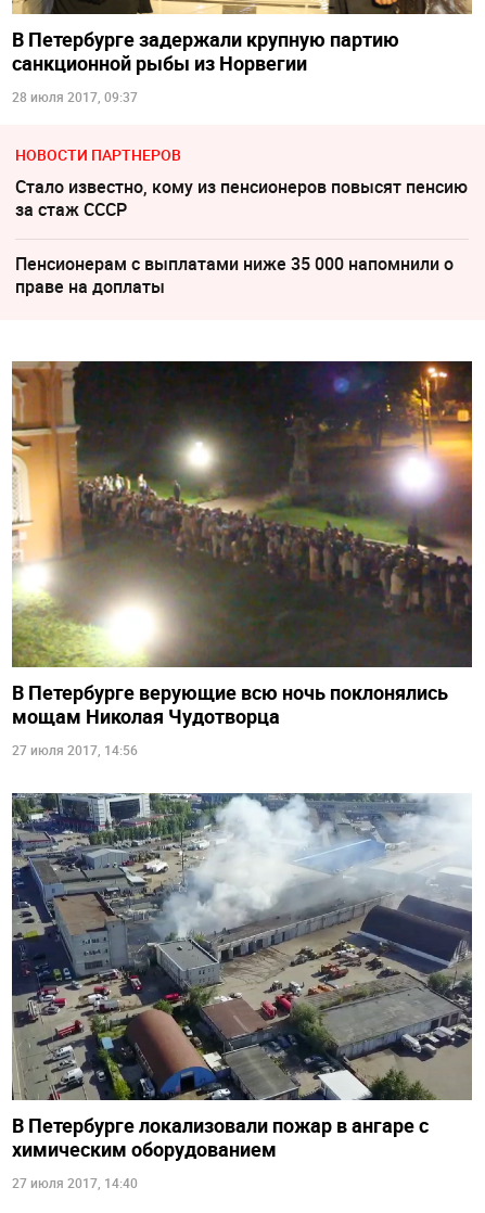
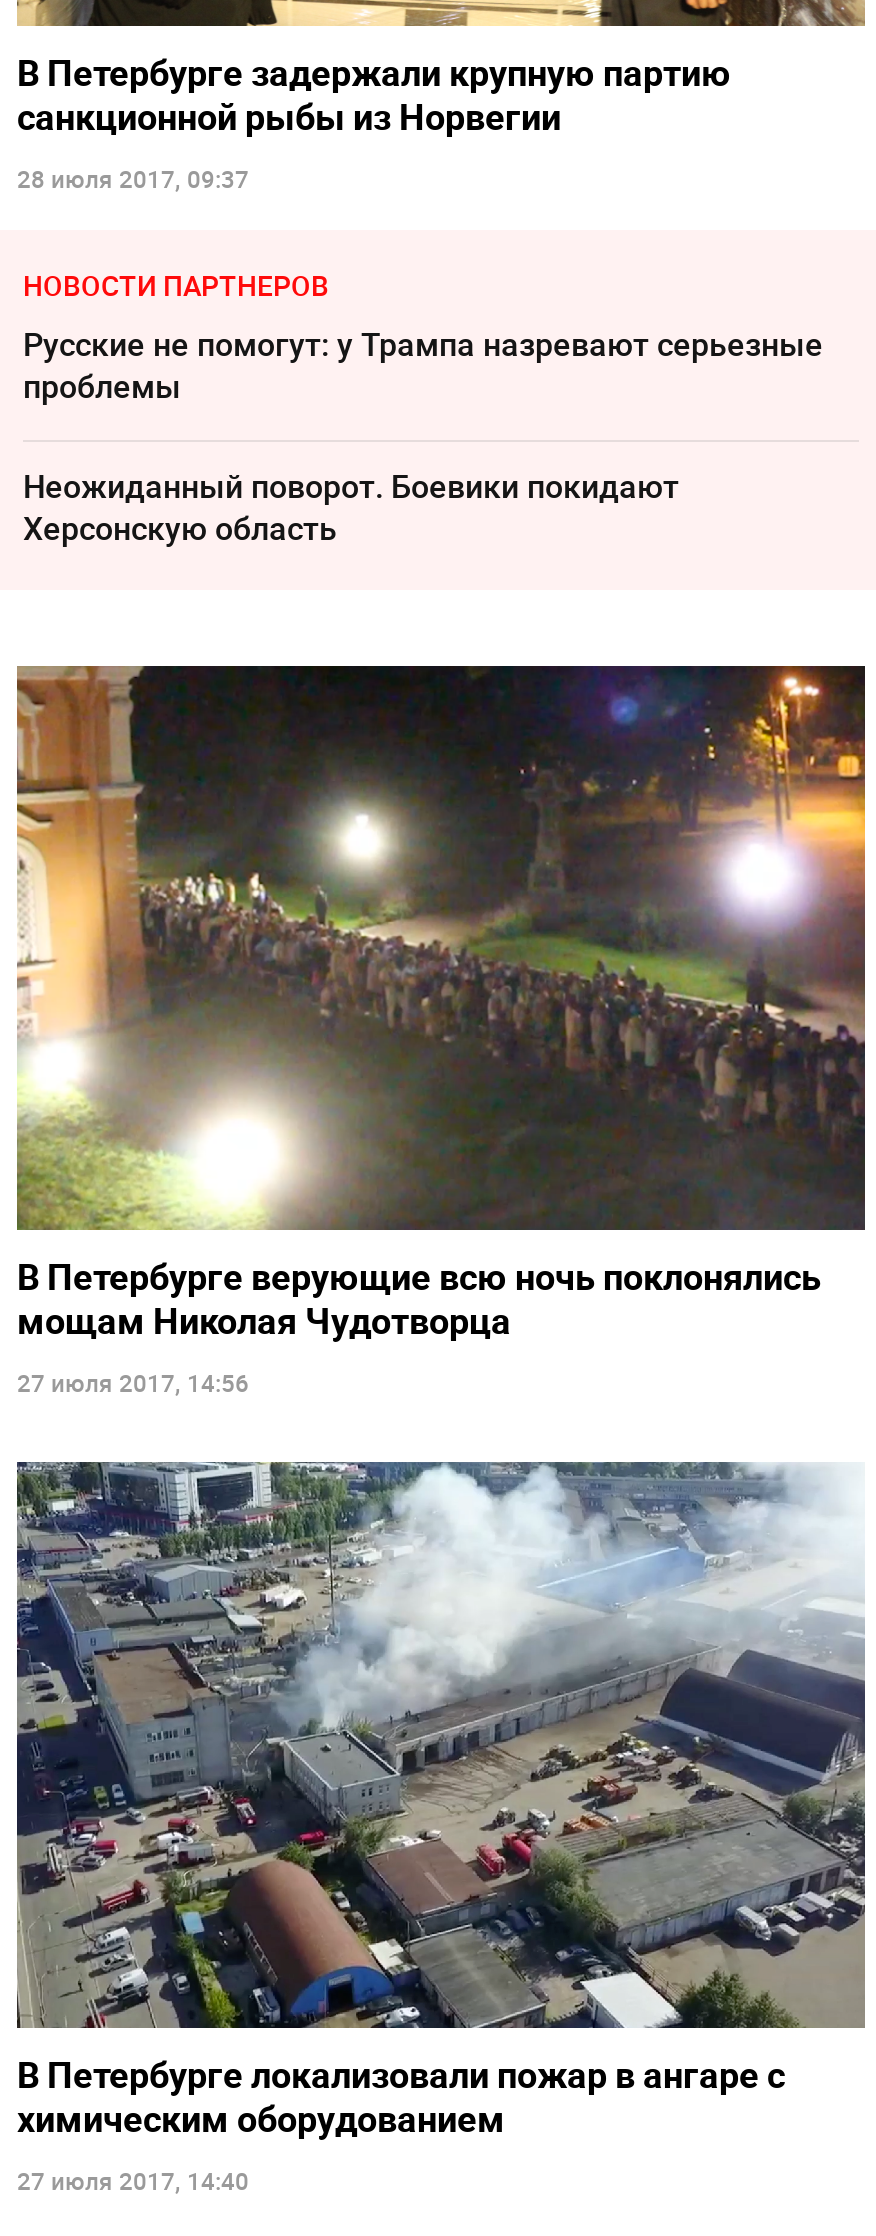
- Стало известно, кому из пенсионеров повысят пенсию
- за стаж СССР
+ Русские не помогут: у Трампа назревают серьезные
+ проблемы

- Пенсионерам с выплатами ниже 35 000 напомнили о
- праве на доплаты
+ Неожиданный поворот. Боевики покидают
+ Херсонскую область
